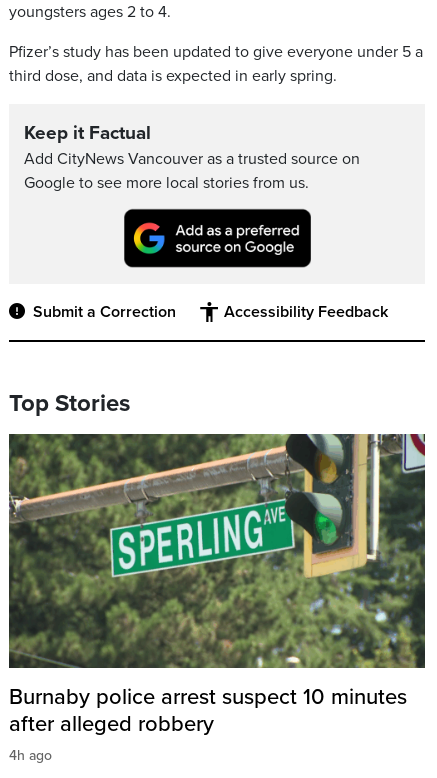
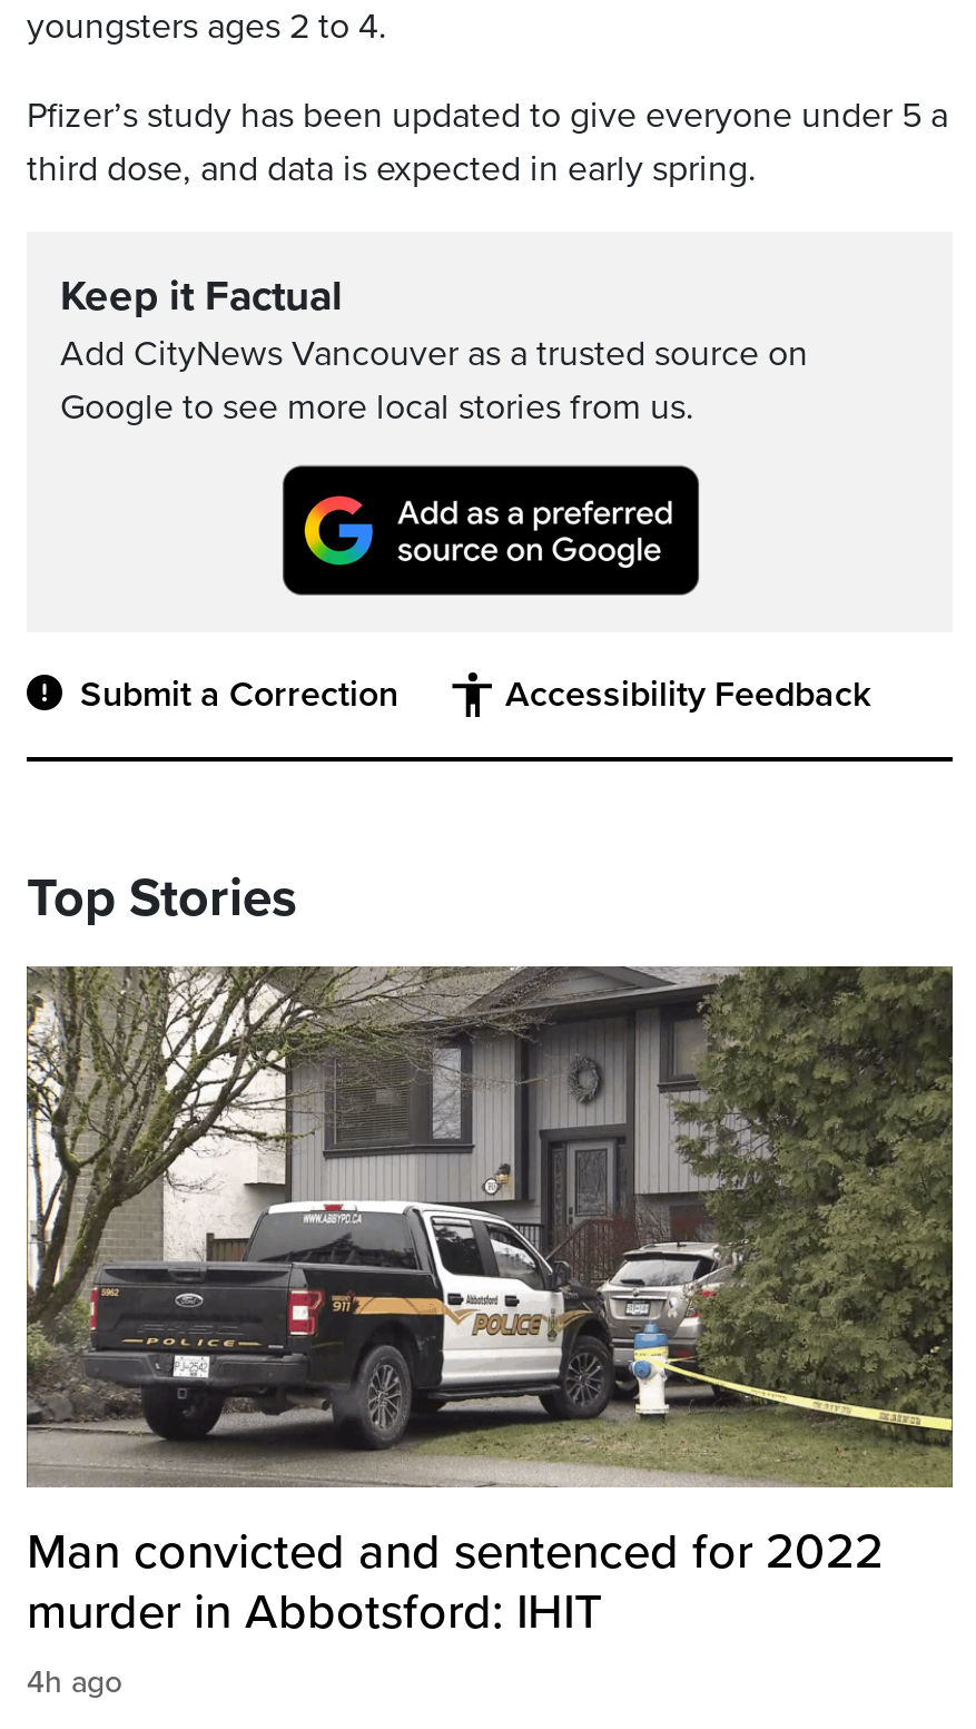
- [image]
- Burnaby police arrest suspect 10 minutes
- after alleged robbery
+ [image]
+ Man convicted and sentenced for 2022
+ murder in Abbotsford: IHIT
